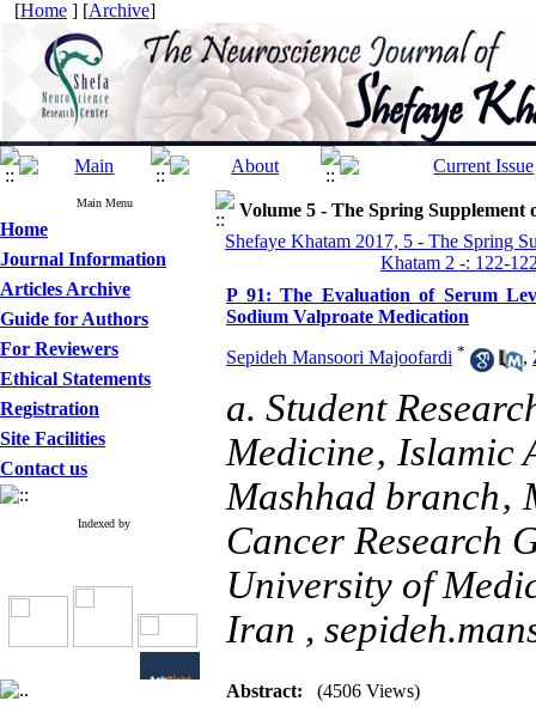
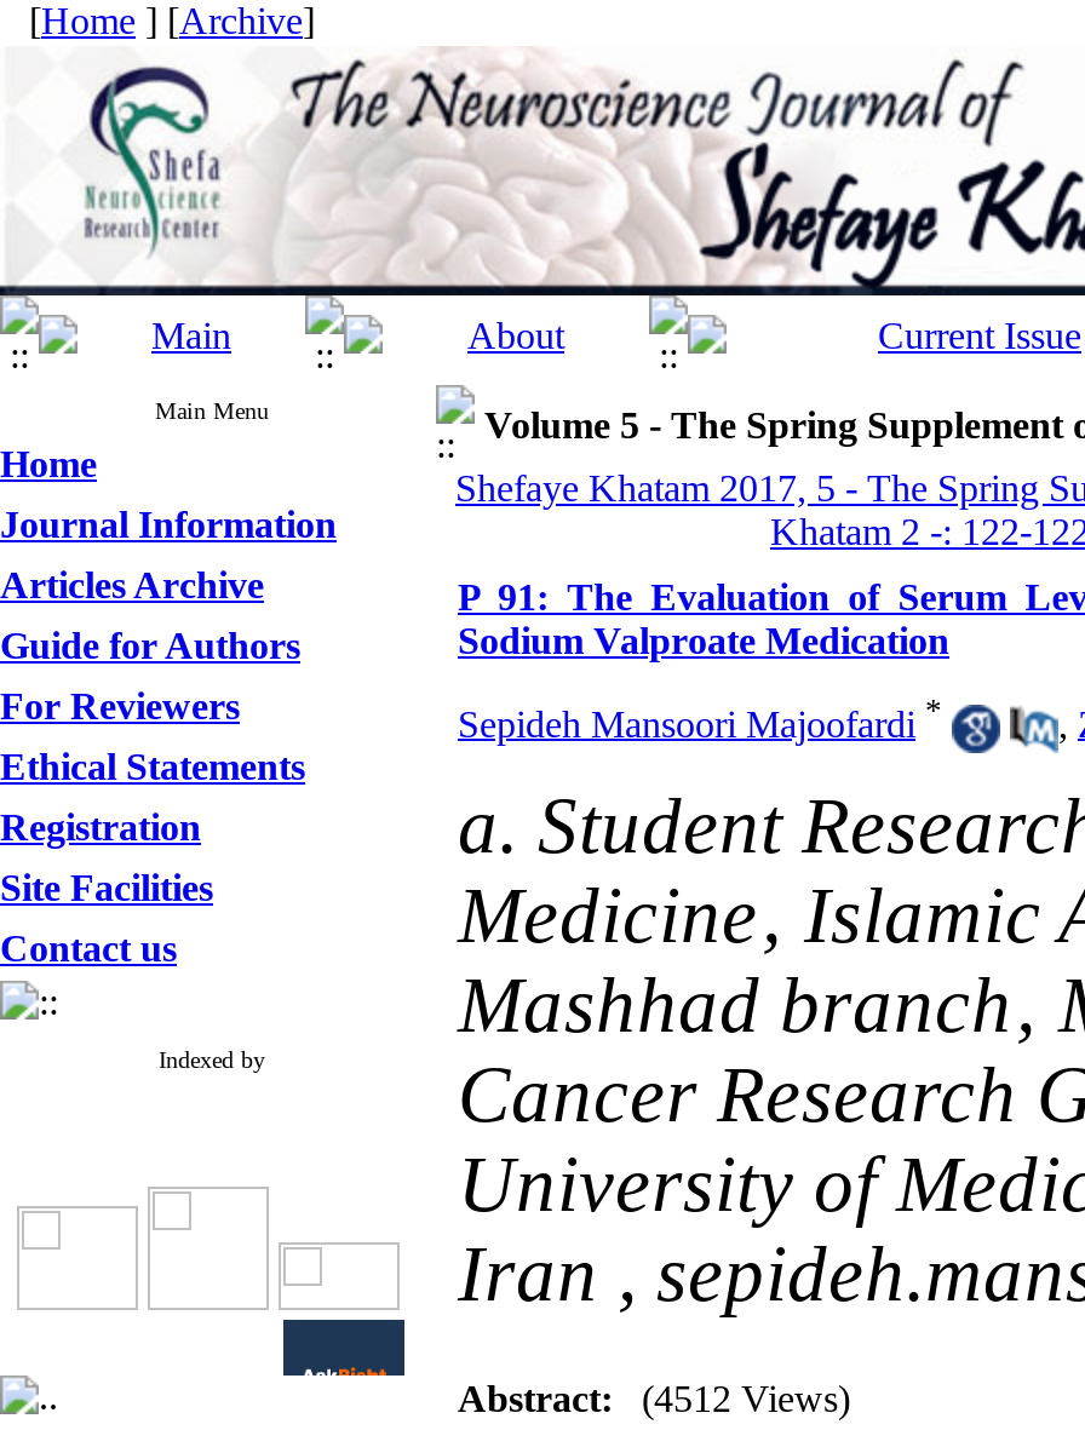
- Abstract: (4506 Views)
+ Abstract: (4512 Views)
